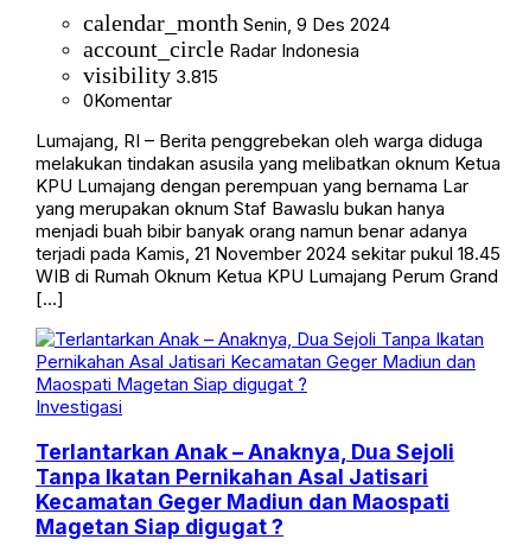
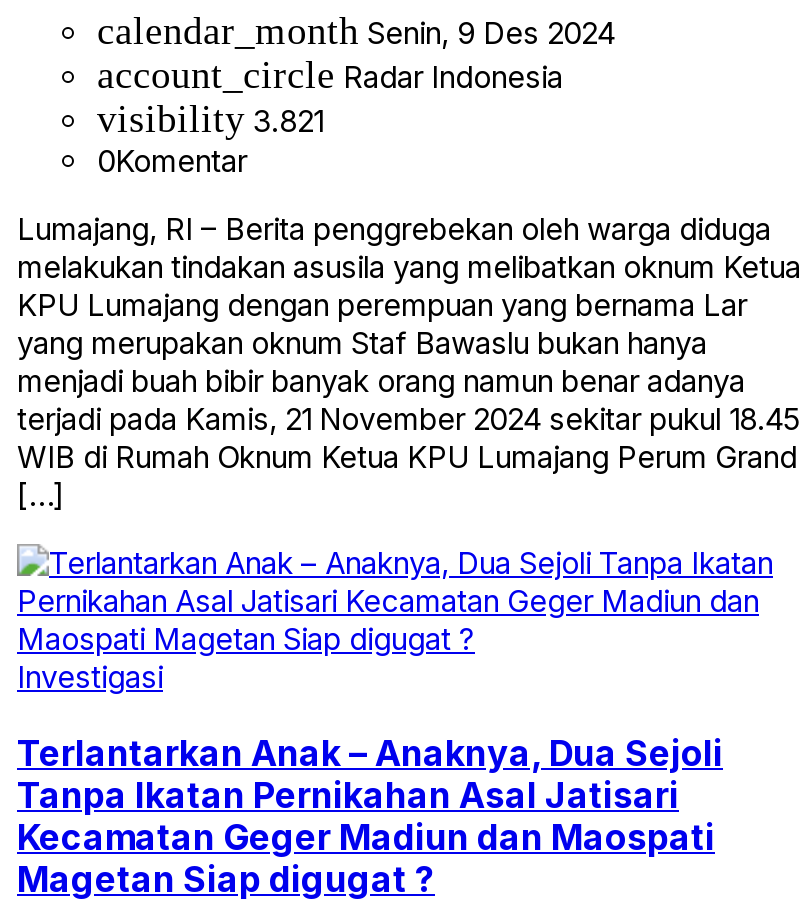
- visibility 3.815
+ visibility 3.821
